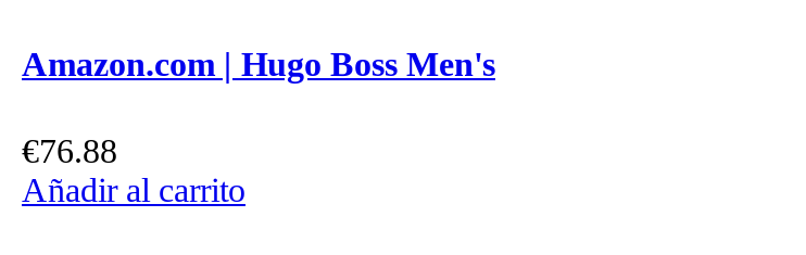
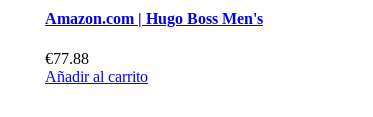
- €76.88
+ €77.88
